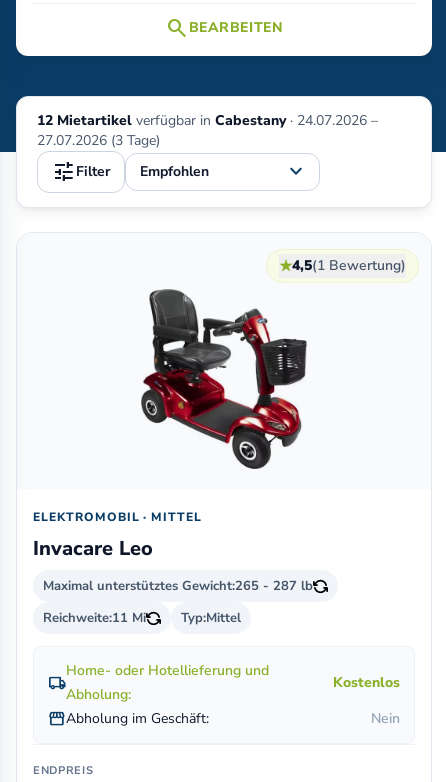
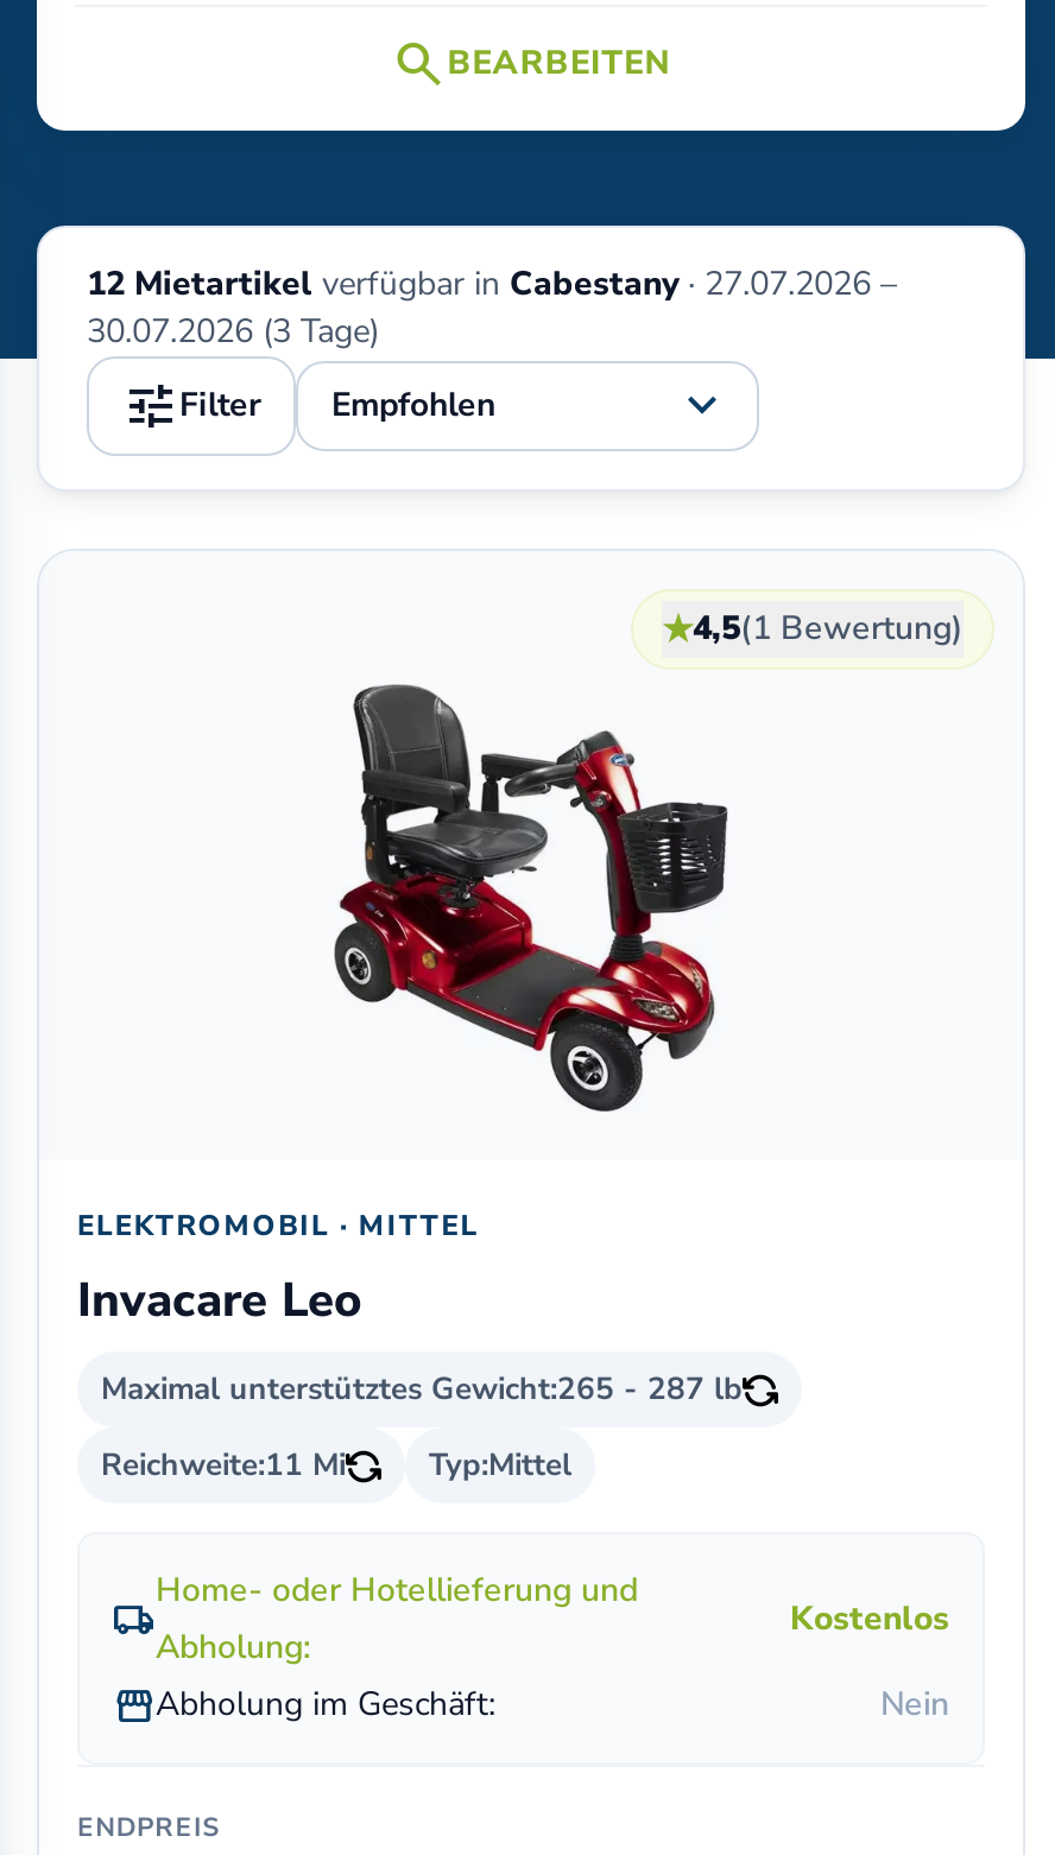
- 12 Mietartikel verfügbar in Cabestany · 24.07.2026 –
+ 12 Mietartikel verfügbar in Cabestany · 27.07.2026 –

- 27.07.2026 (3 Tage)
+ 30.07.2026 (3 Tage)
